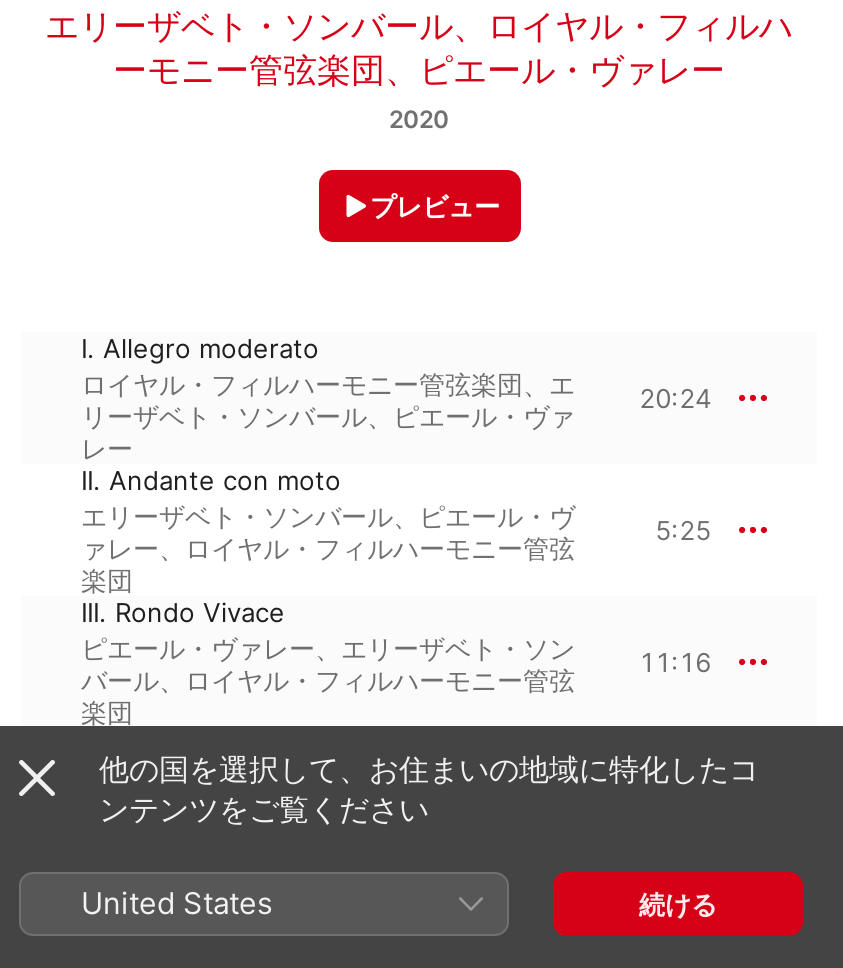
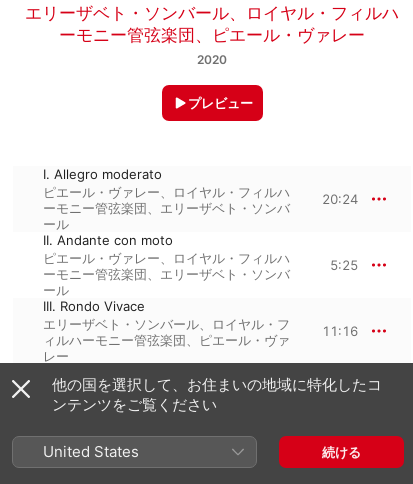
- ロイヤル・フィルハーモニー管弦楽団、エ
- リーザベト・ソンバール、ピエール・ヴァ
- レー
+ ピエール・ヴァレー、ロイヤル・フィルハ
+ ーモニー管弦楽団、エリーザベト・ソンバ
+ ール

- エリーザベト・ソンバール、ピエール・ヴ
- ァレー、ロイヤル・フィルハーモニー管弦
- 楽団
+ ピエール・ヴァレー、ロイヤル・フィルハ
+ ーモニー管弦楽団、エリーザベト・ソンバ
+ ール

- ピエール・ヴァレー、エリーザベト・ソン
- バール、ロイヤル・フィルハーモニー管弦
- 楽団
+ エリーザベト・ソンバール、ロイヤル・フ
+ ィルハーモニー管弦楽団、ピエール・ヴァ
+ レー
